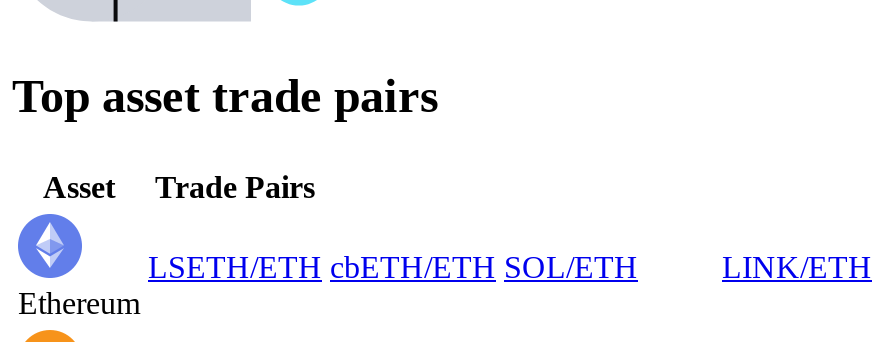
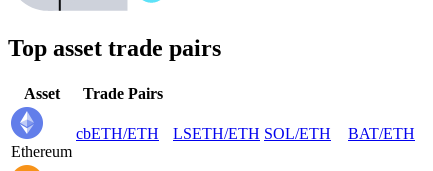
- LSETH/ETH cbETH/ETH SOL /ETH
- LINK/ETH
+ cbETH/ETH
+ LSETH/ETH SOL /ETH
+ BAT/ETH
